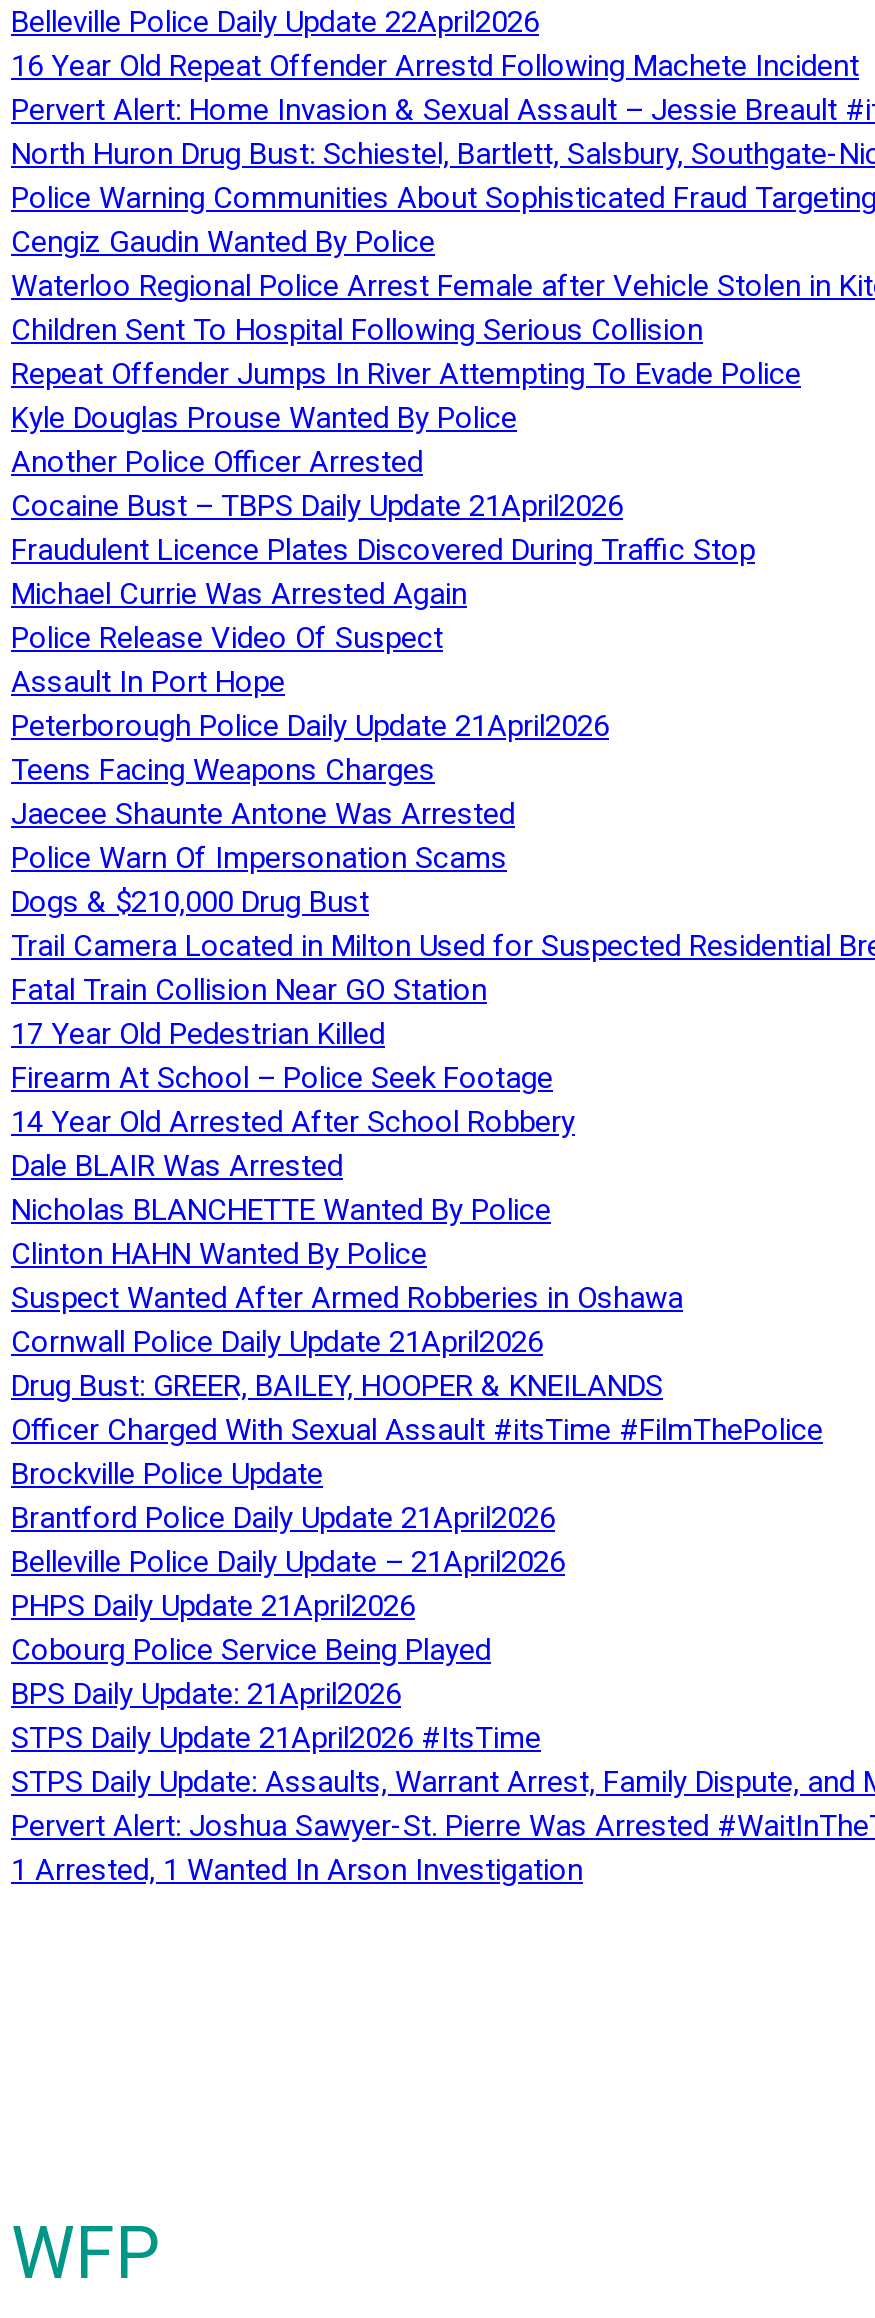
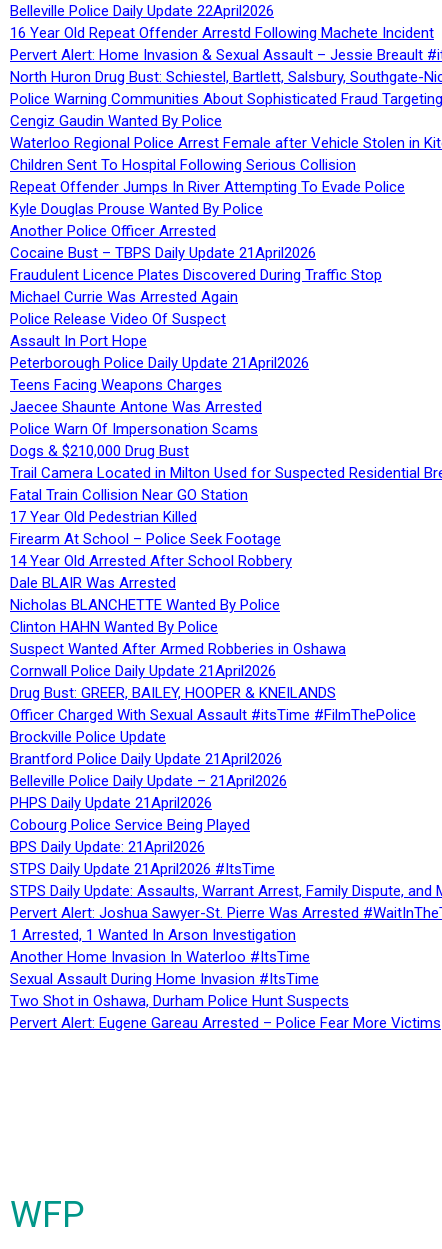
+ Another Home Invasion In Waterloo #ItsTime
+ Sexual Assault During Home Invasion #ItsTime
+ Two Shot in Oshawa, Durham Police Hunt Suspects
+ Pervert Alert: Eugene Gareau Arrested – Police Fear More Victims
